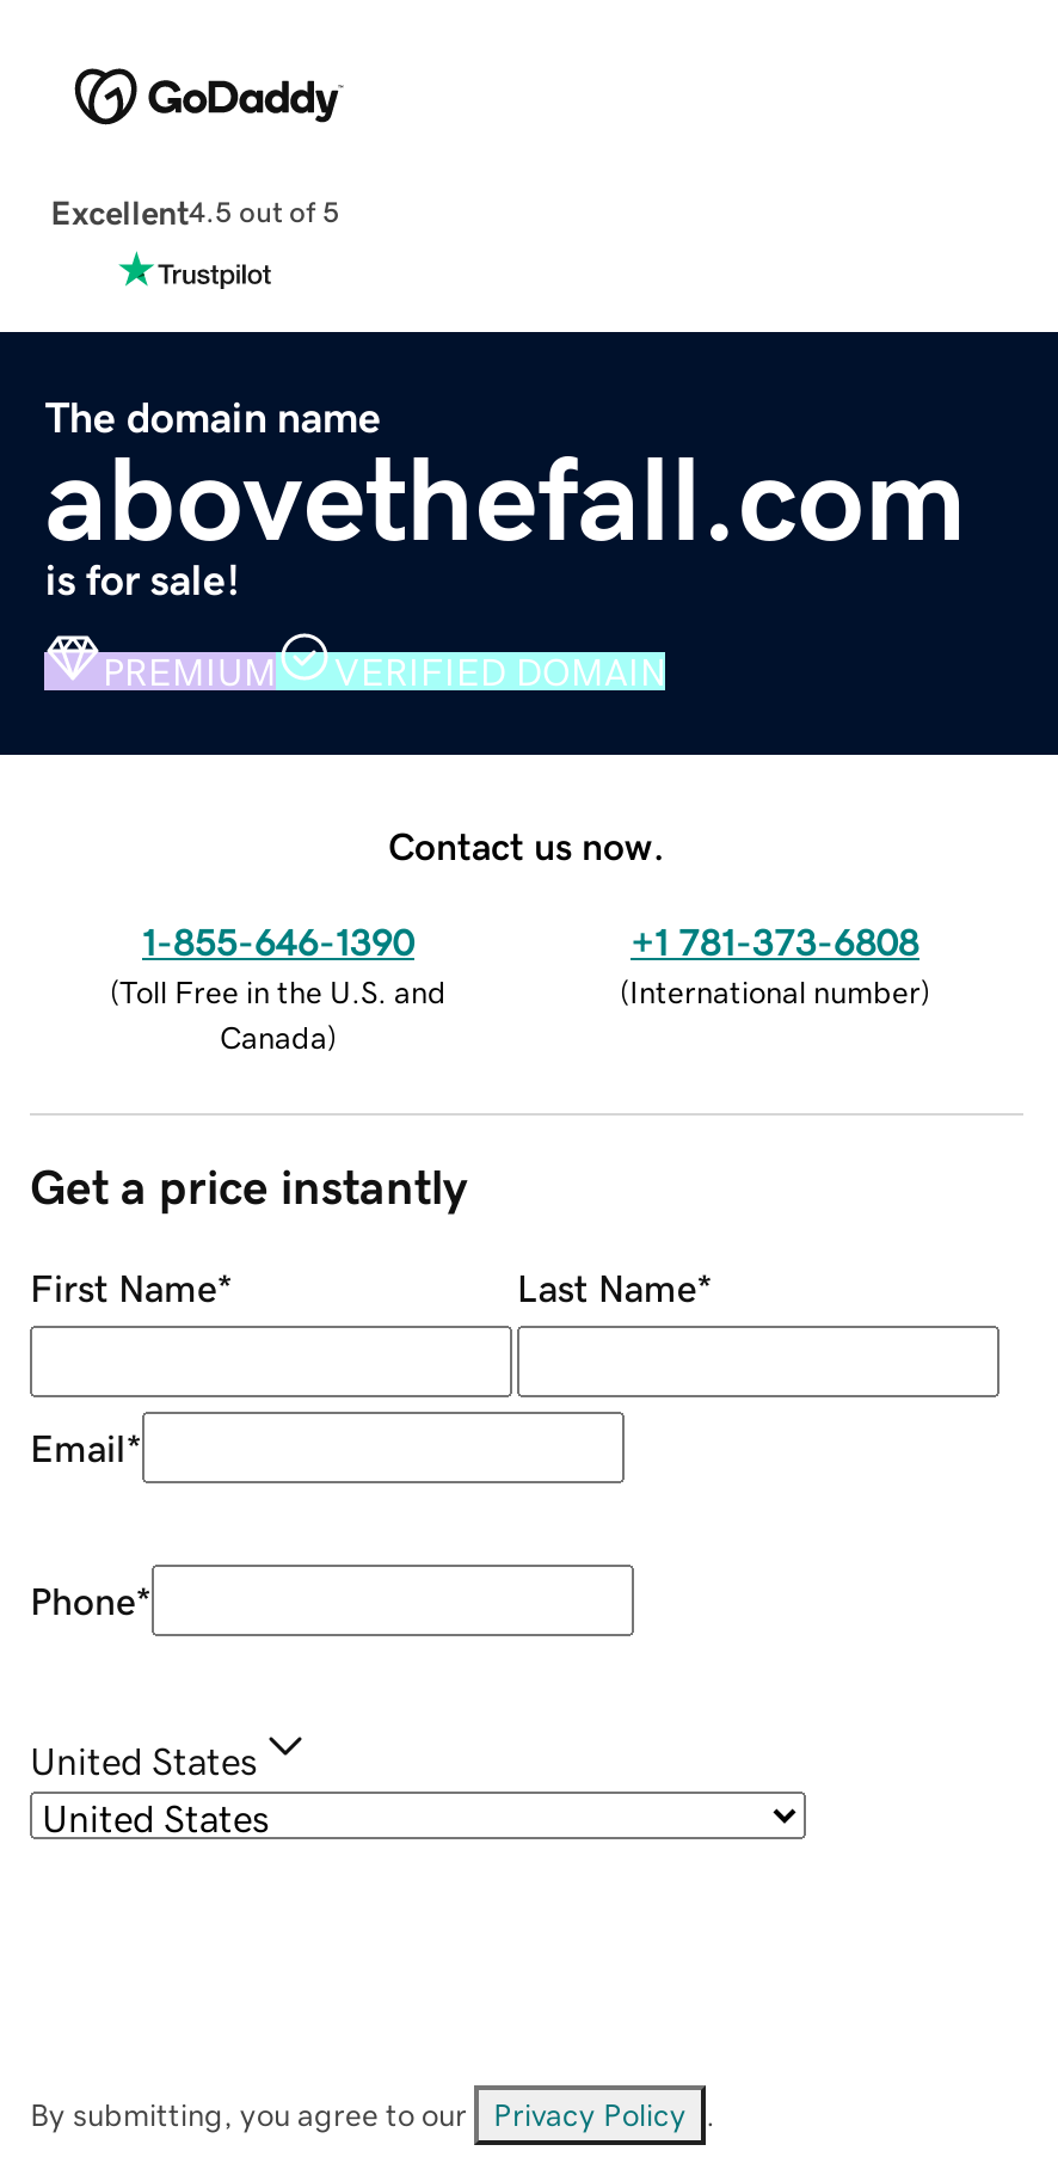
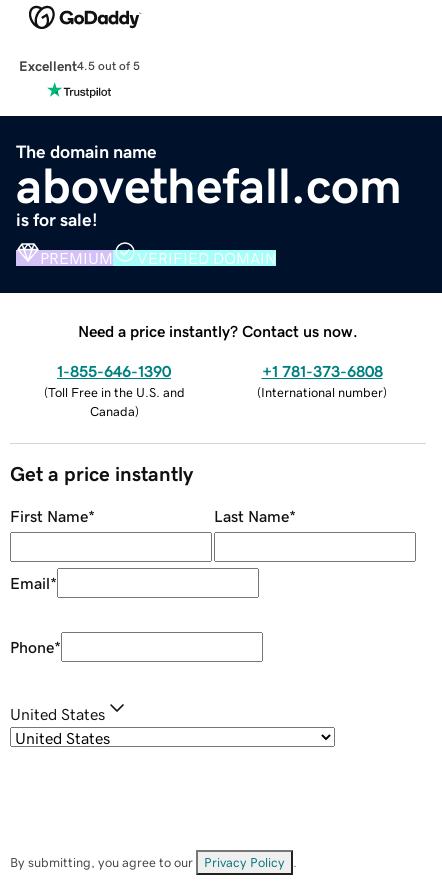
- Contact us now.
+ Need a price instantly? Contact us now.
